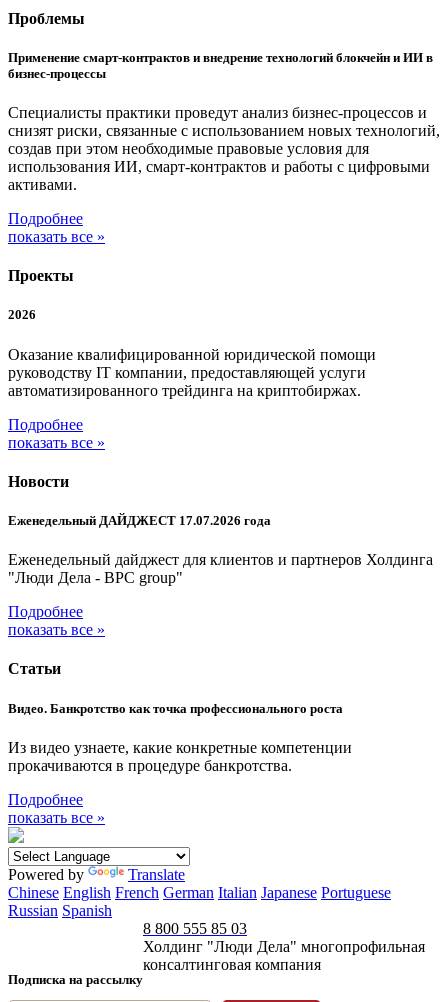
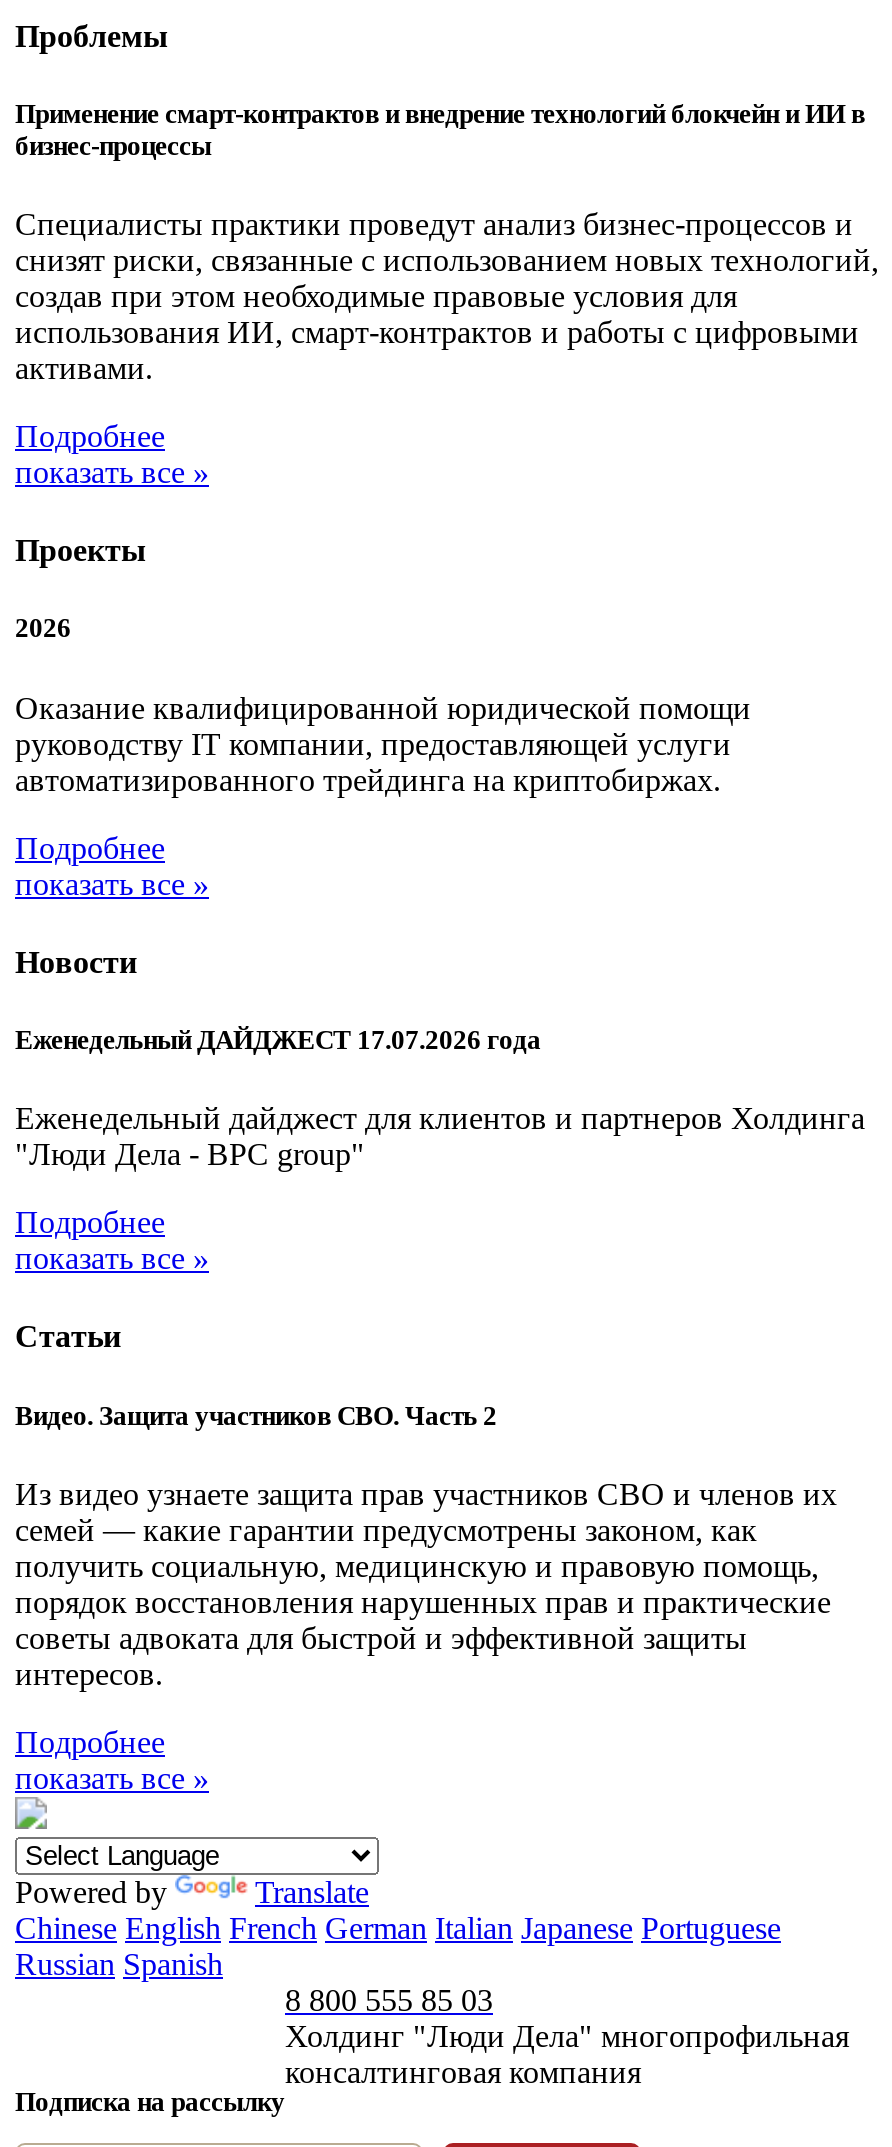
- Видео. Банкротство как точка профессионального роста
+ Видео. Защита участников СВО. Часть 2

- Из видео узнаете, какие конкретные компетенции
- прокачиваются в процедуре банкротства.
+ Из видео узнаете защита прав участников СВО и членов их
+ семей — какие гарантии предусмотрены законом, как
+ получить социальную, медицинскую и правовую помощь,
+ порядок восстановления нарушенных прав и практические
+ советы адвоката для быстрой и эффективной защиты
+ интересов.
